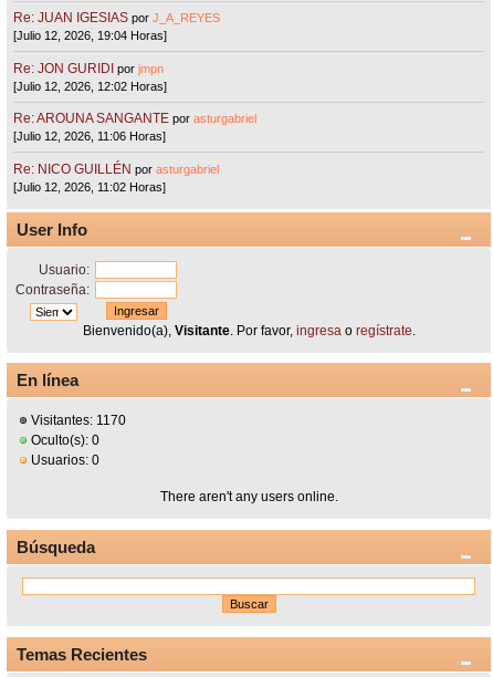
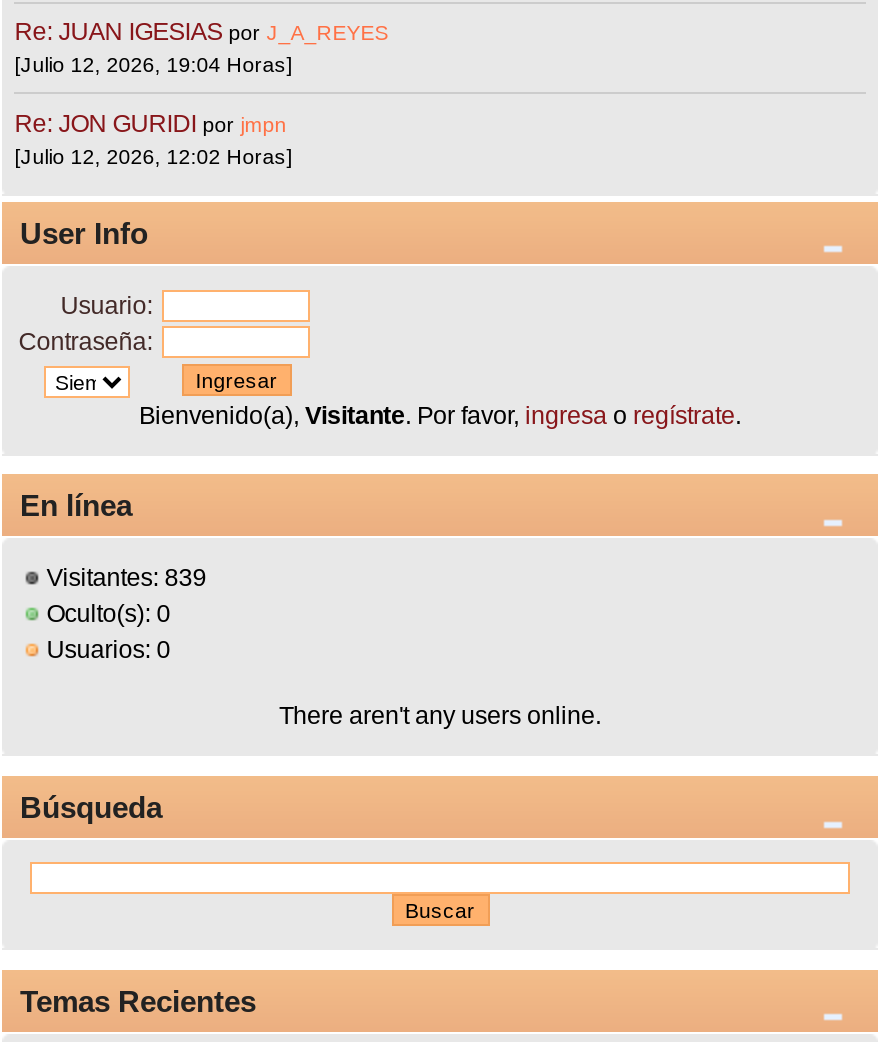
- Re: AROUNA SANGANTE por asturgabriel
- [Julio 12, 2026, 11:06 Horas]
- Re: NICO GUILLÉN por asturgabriel
- [Julio 12, 2026, 11:02 Horas]

- Visitantes: 1170
+ Visitantes: 839
